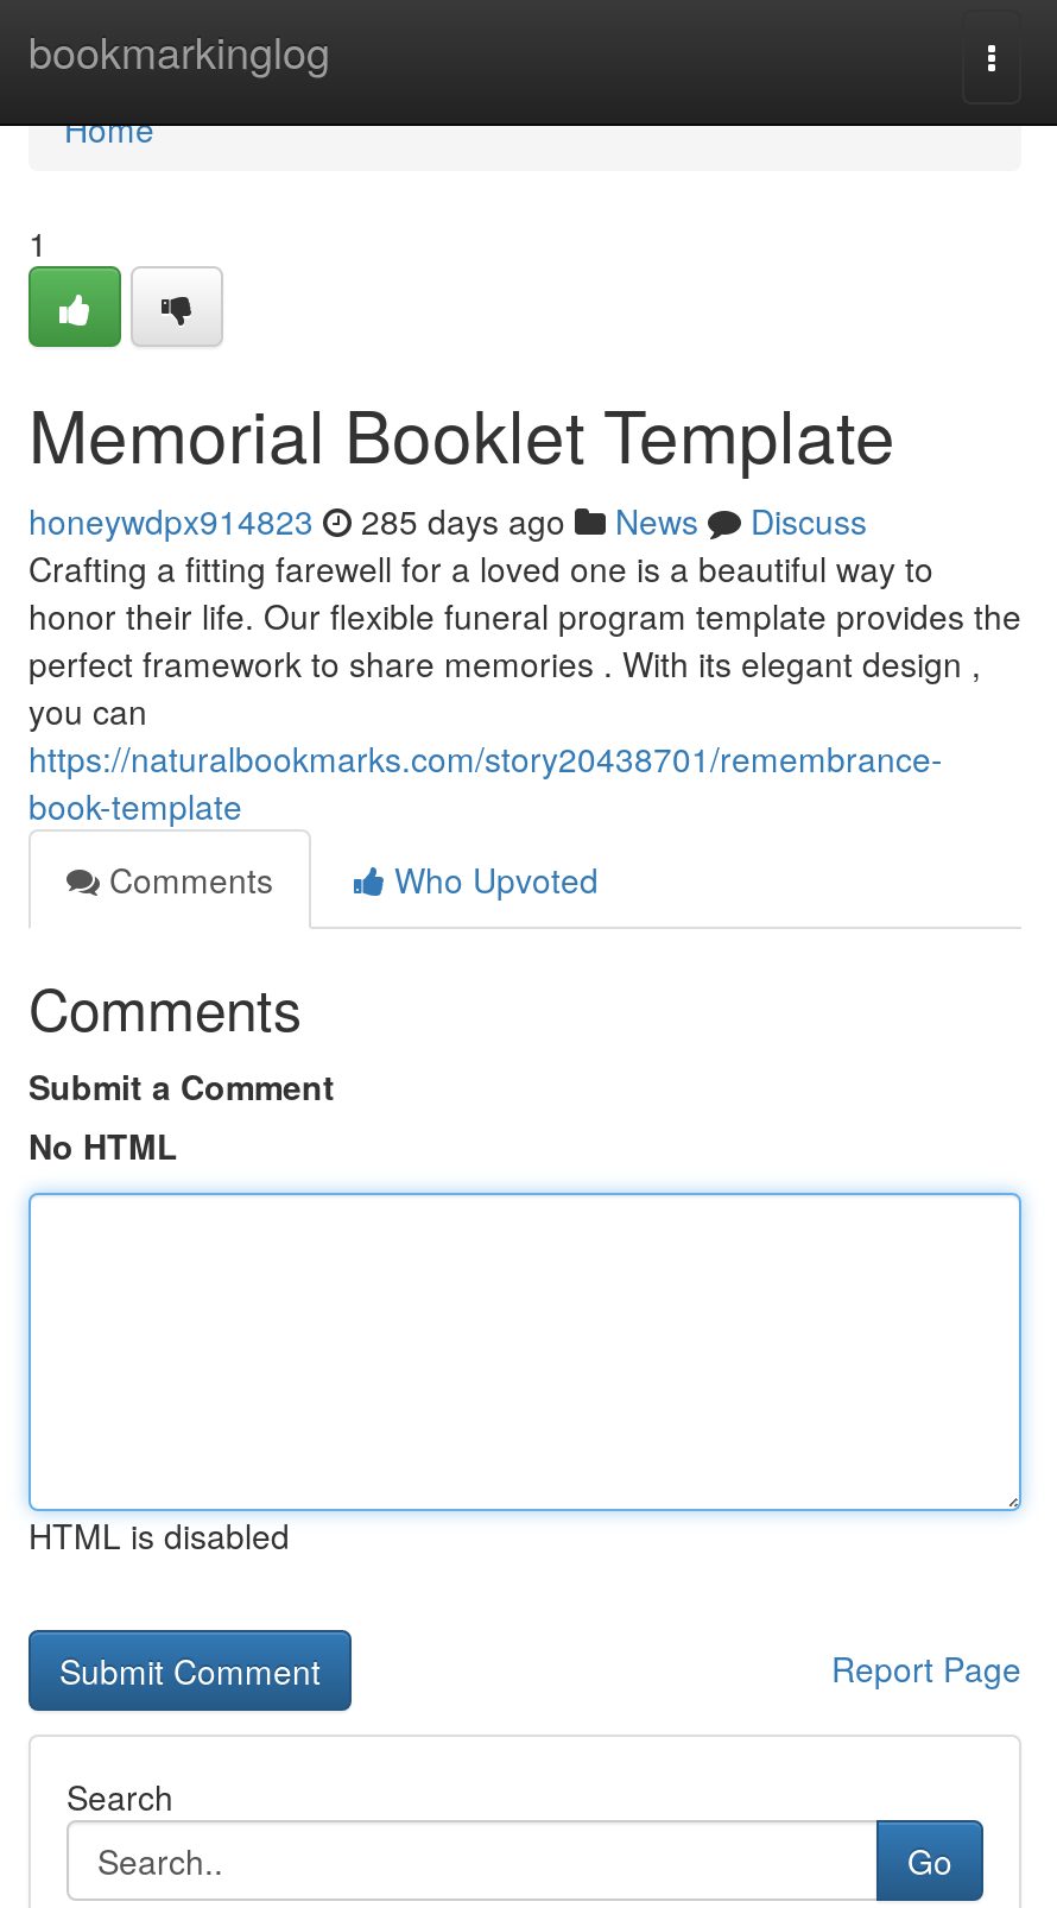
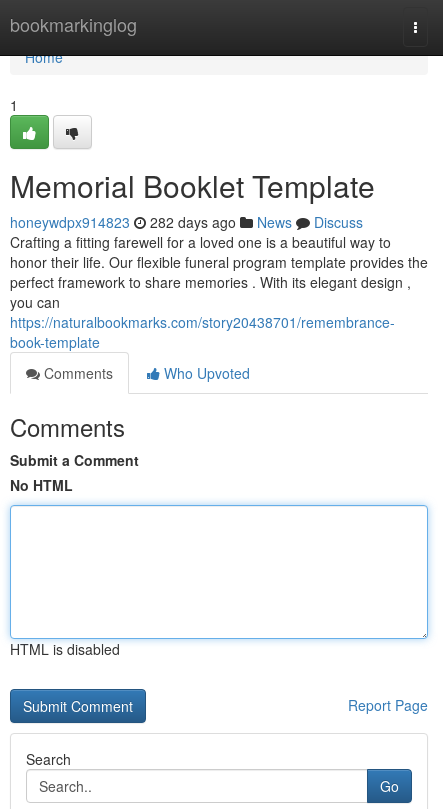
- honeywdpx914823 285 days ago News Discuss
+ honeywdpx914823 282 days ago News Discuss
